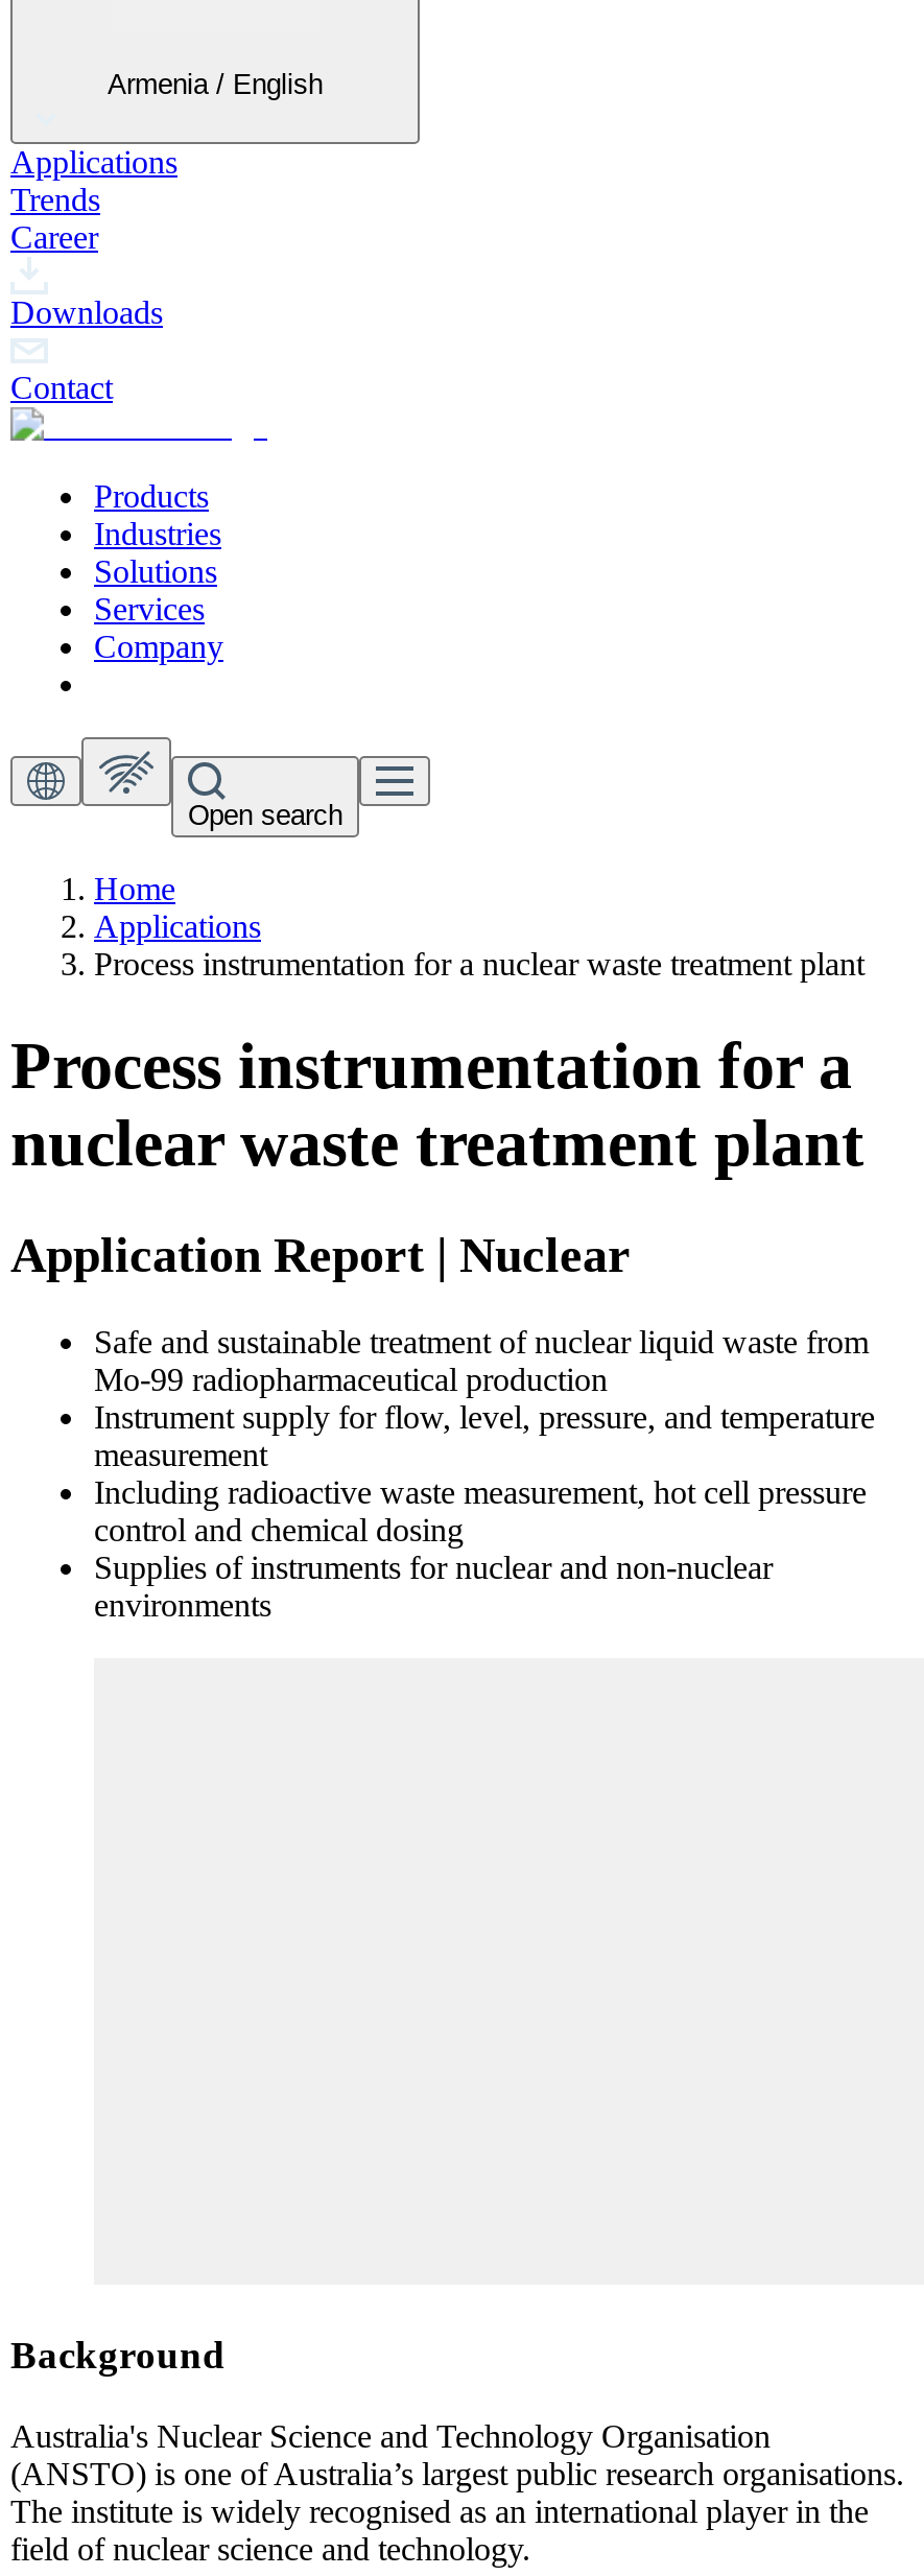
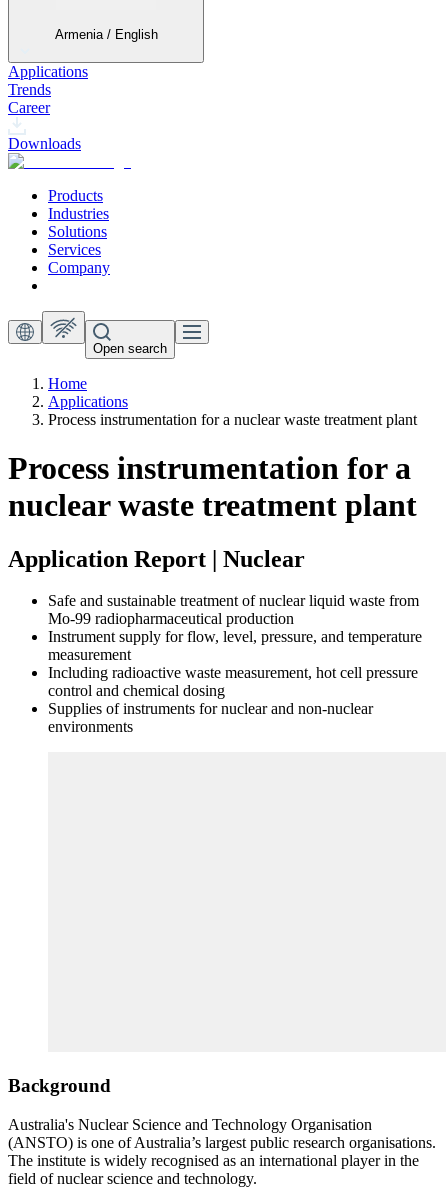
- Contact
